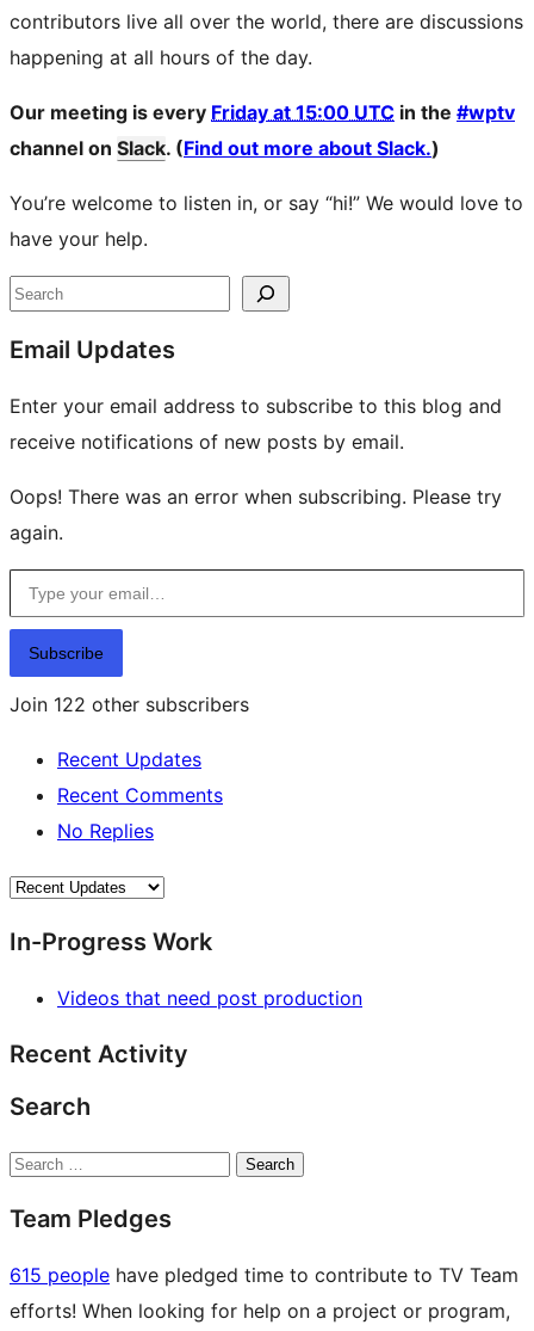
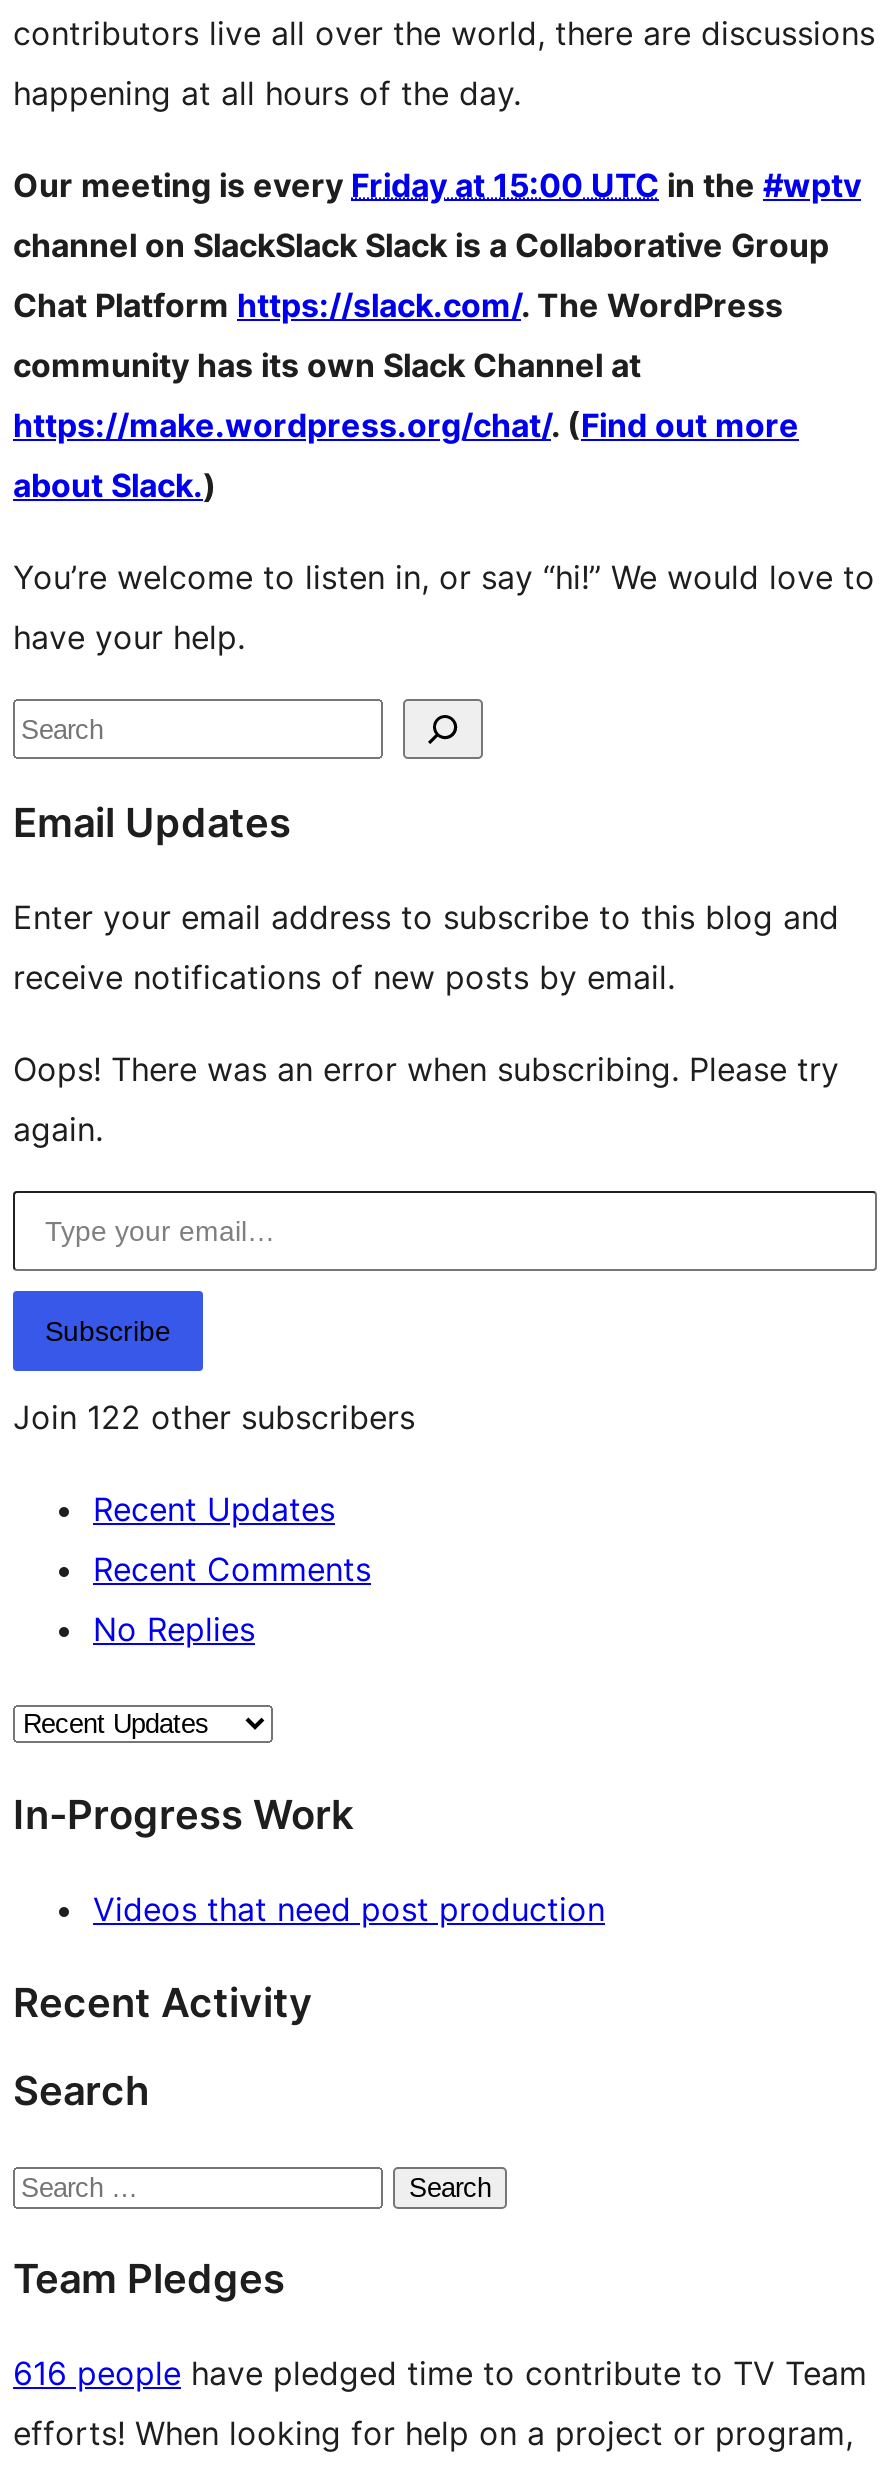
- channel on Slack. (Find out more about Slack.)
+ channel on SlackSlack Slack is a Collaborative Group
+ Chat Platform https://slack.com/. The WordPress
+ community has its own Slack Channel at
+ https://make.wordpress.org/chat/. (Find out more
+ about Slack.)

- 615 people have pledged time to contribute to TV Team
+ 616 people have pledged time to contribute to TV Team
